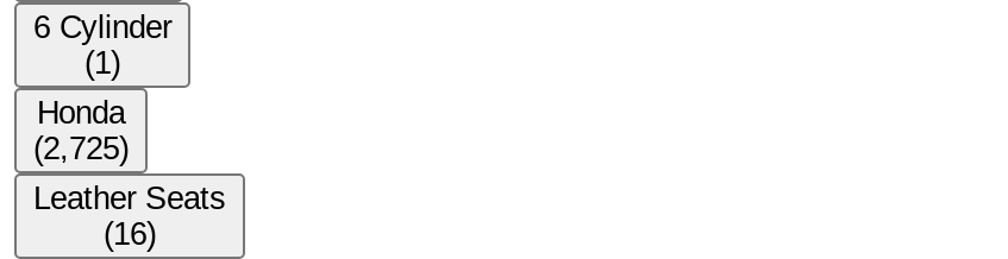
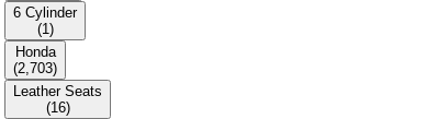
- (2,725)
+ (2,703)
